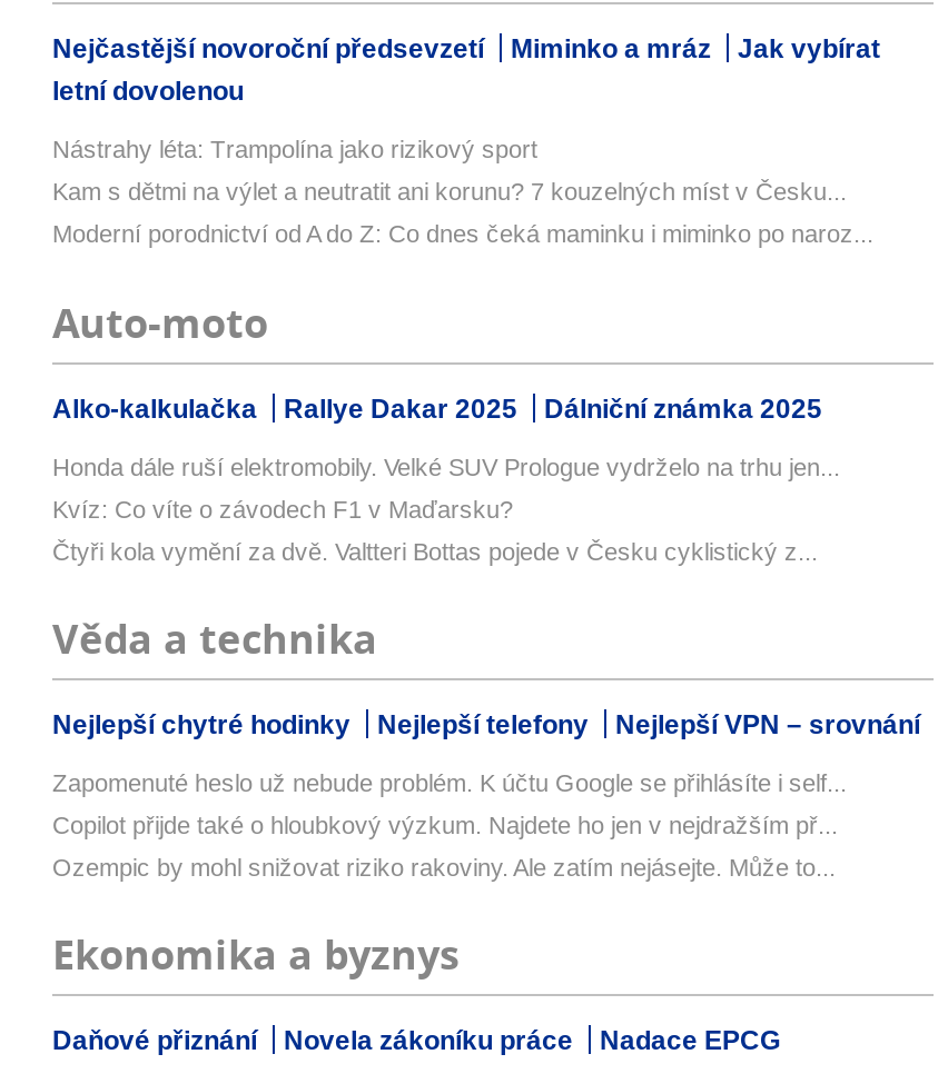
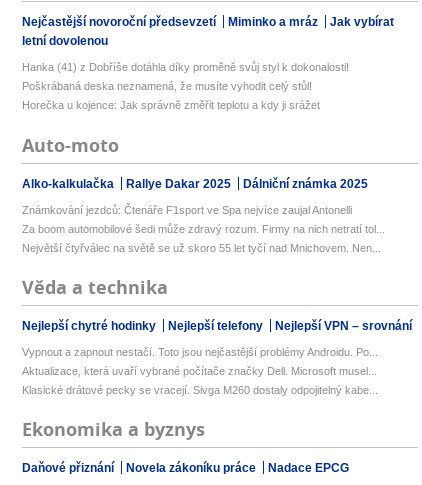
- Nástrahy léta: Trampolína jako rizikový sport
+ Hanka (41) z Dobříše dotáhla díky proměně svůj styl k dokonalosti!

- Kam s dětmi na výlet a neutratit ani korunu? 7 kouzelných míst v Česku...
+ Poškrábaná deska neznamená, že musíte vyhodit celý stůl!

- Moderní porodnictví od A do Z: Co dnes čeká maminku i miminko po naroz...
+ Horečka u kojence: Jak správně změřit teplotu a kdy ji srážet

- Honda dále ruší elektromobily. Velké SUV Prologue vydrželo na trhu jen...
+ Známkování jezdců: Čtenáře F1sport ve Spa nejvíce zaujal Antonelli

- Kvíz: Co víte o závodech F1 v Maďarsku?
+ Za boom automobilové šedi může zdravý rozum. Firmy na nich netratí tol...

- Čtyři kola vymění za dvě. Valtteri Bottas pojede v Česku cyklistický z...
+ Největší čtyřválec na světě se už skoro 55 let tyčí nad Mnichovem. Nen...

- Zapomenuté heslo už nebude problém. K účtu Google se přihlásíte i self...
+ Vypnout a zapnout nestačí. Toto jsou nejčastější problémy Androidu. Po...

- Copilot přijde také o hloubkový výzkum. Najdete ho jen v nejdražším př...
+ Aktualizace, která uvaří vybrané počítače značky Dell. Microsoft musel...

- Ozempic by mohl snižovat riziko rakoviny. Ale zatím nejásejte. Může to...
+ Klasické drátové pecky se vracejí. Sivga M260 dostaly odpojitelný kabe...
